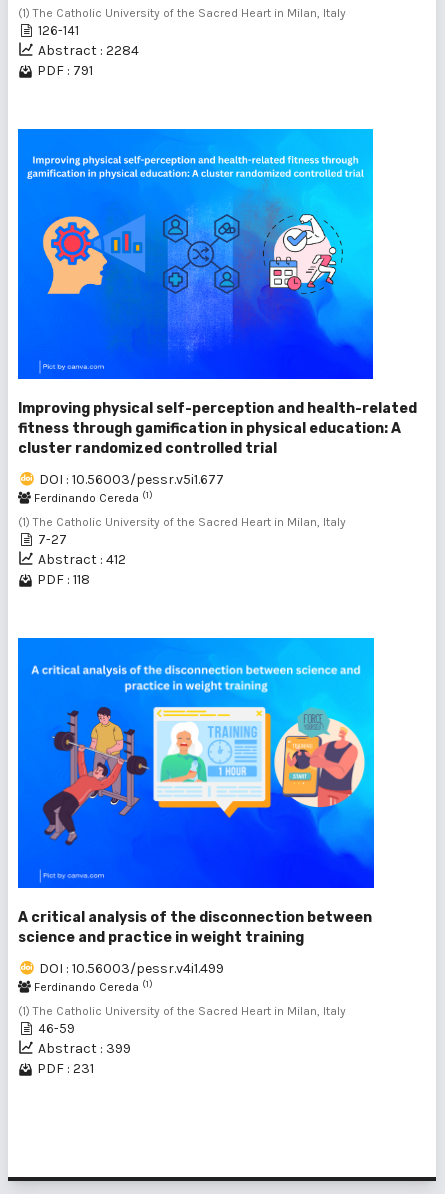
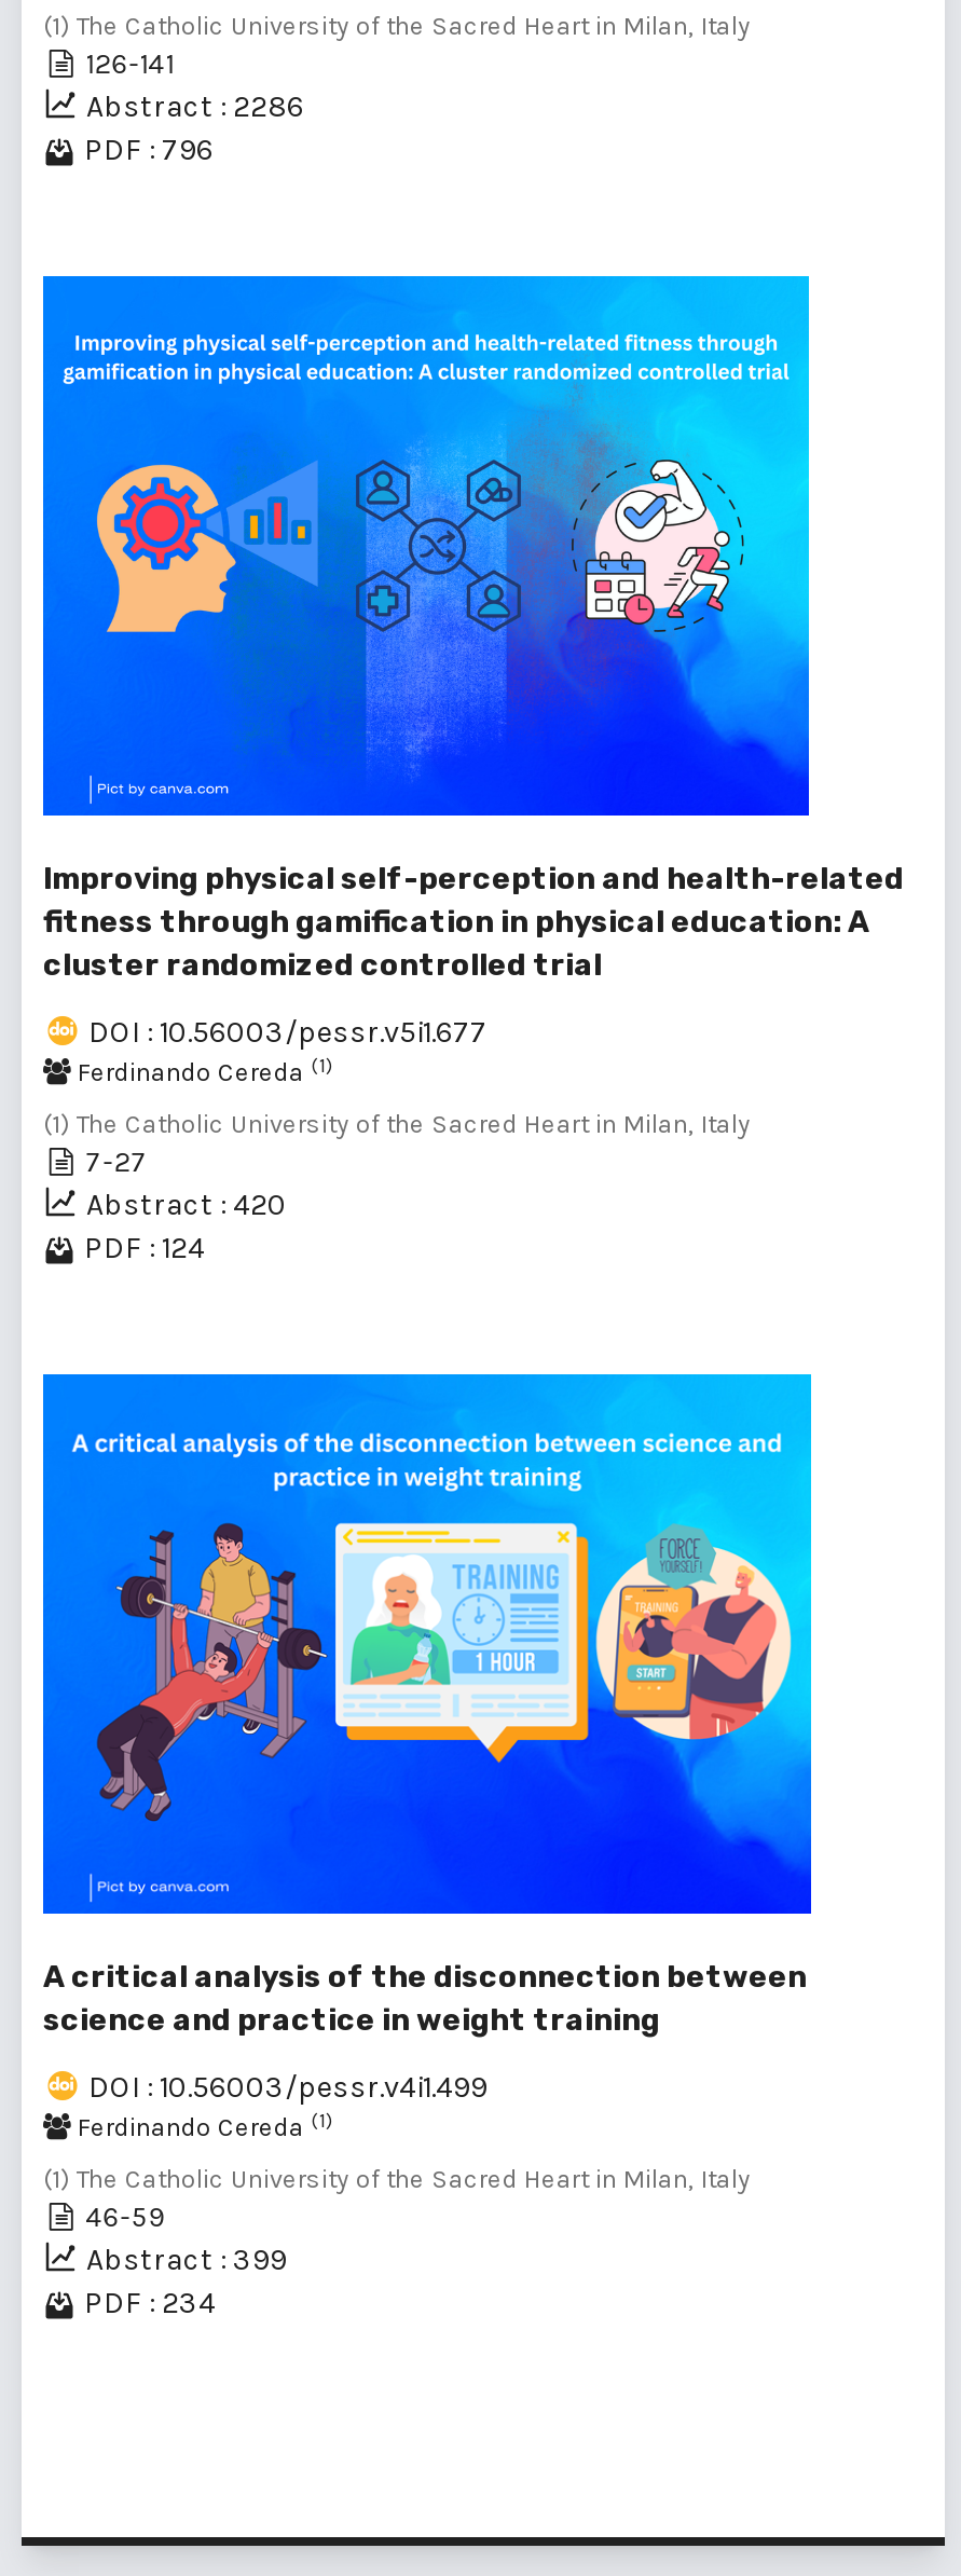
- Abstract : 2284
+ Abstract : 2286

- PDF : 791
+ PDF : 796

- Abstract : 412
+ Abstract : 420

- PDF : 118
+ PDF : 124

- PDF : 231
+ PDF : 234
